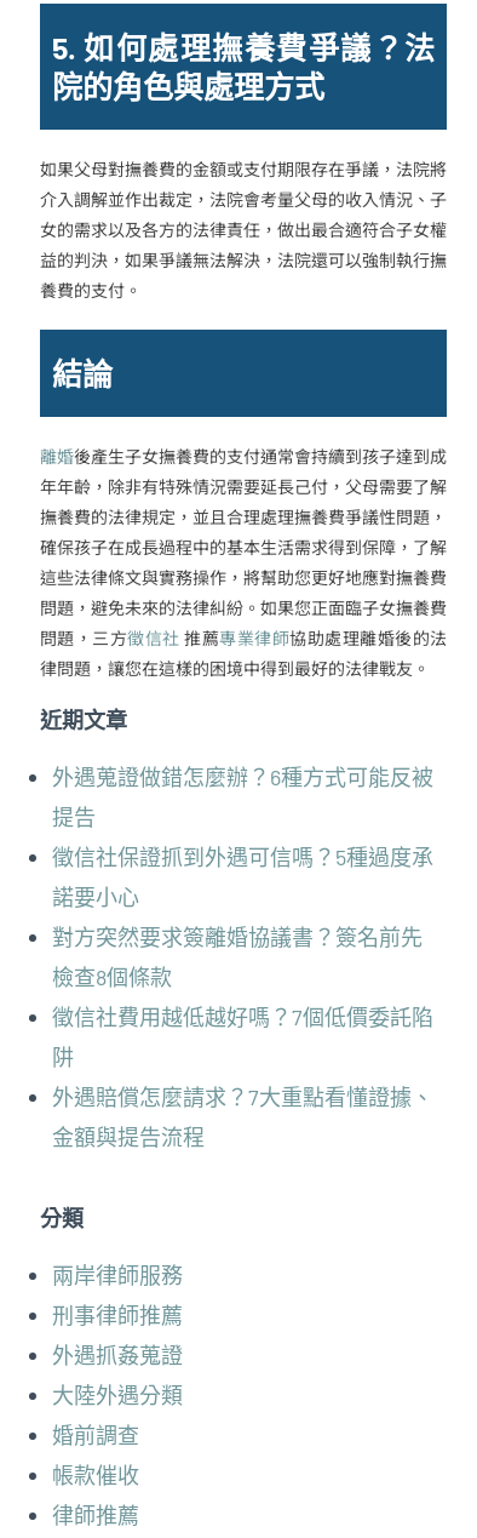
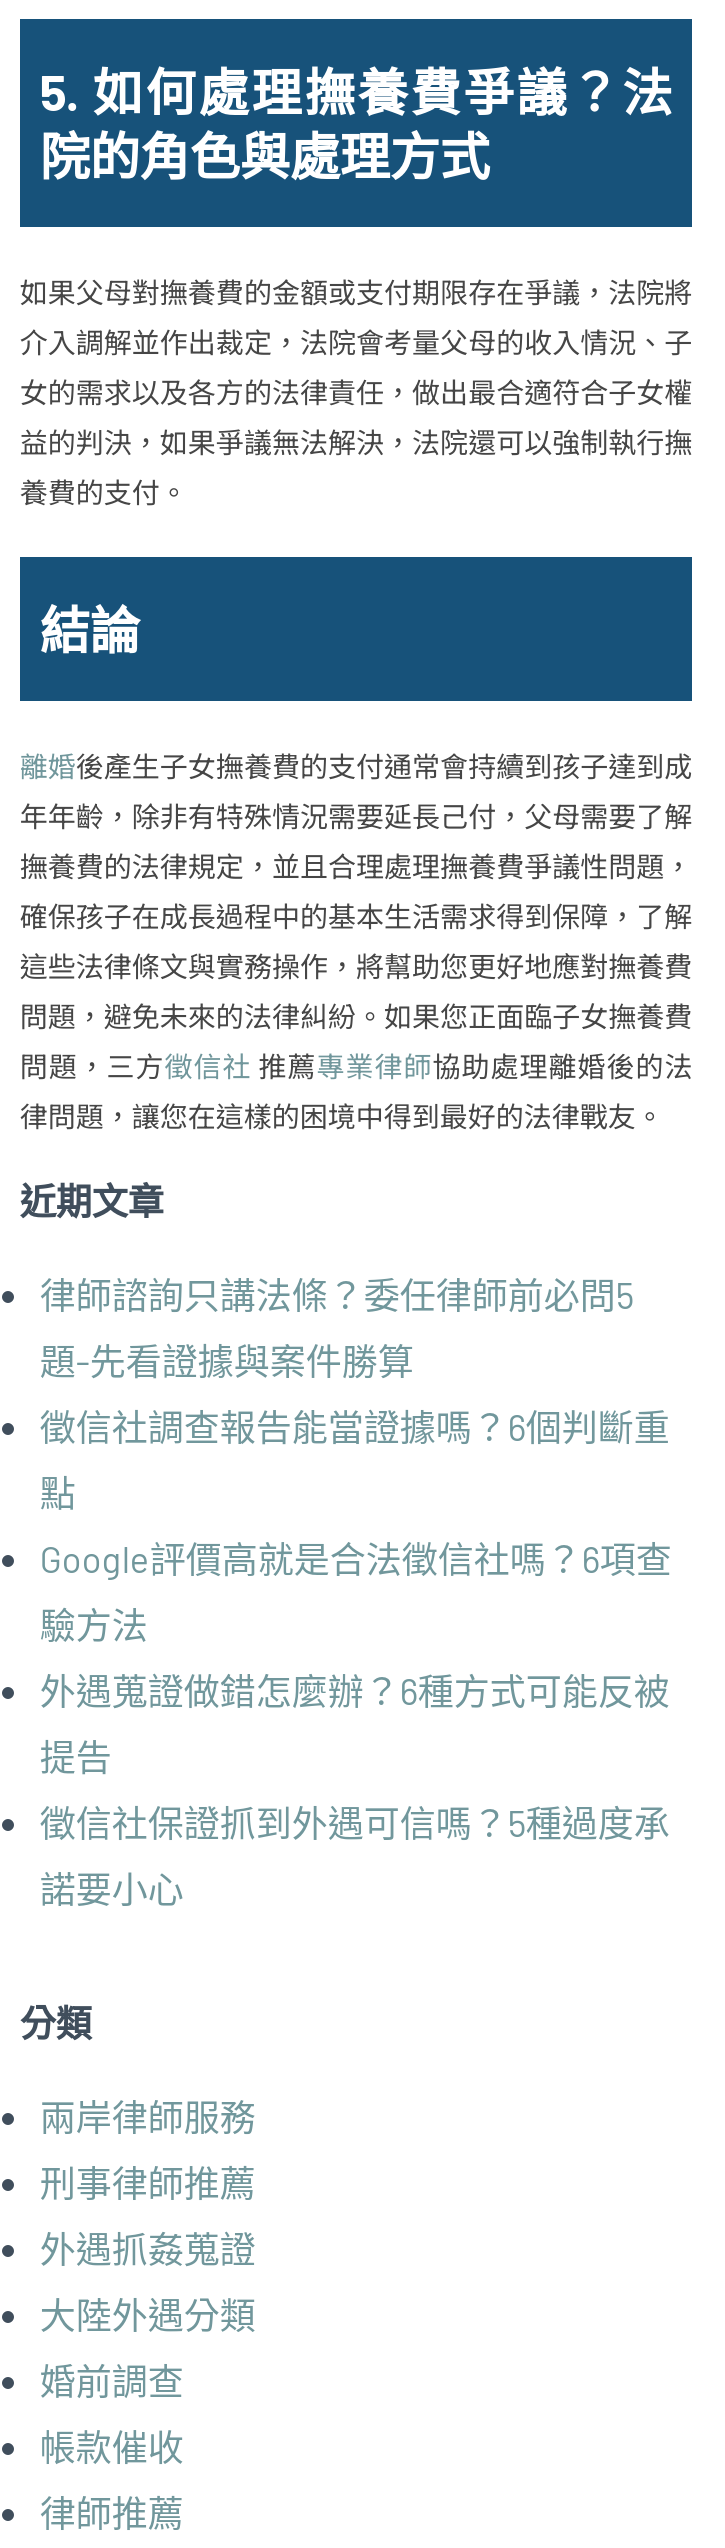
+ 律師諮詢只講法條？委任律師前必問5
+ 題-先看證據與案件勝算
+ 徵信社調查報告能當證據嗎？6個判斷重
+ 點
+ Google評價高就是合法徵信社嗎？6項查
+ 驗方法

moved down: 外遇蒐證做錯怎麼辦？6種方式可能反被 | 提告 | 徵信社保證抓到外遇可信嗎？5種過度承 | 諾要小心

- 對方突然要求簽離婚協議書？簽名前先
- 檢查8個條款
- 徵信社費用越低越好嗎？7個低價委託陷
- 阱
- 外遇賠償怎麼請求？7大重點看懂證據、
- 金額與提告流程
